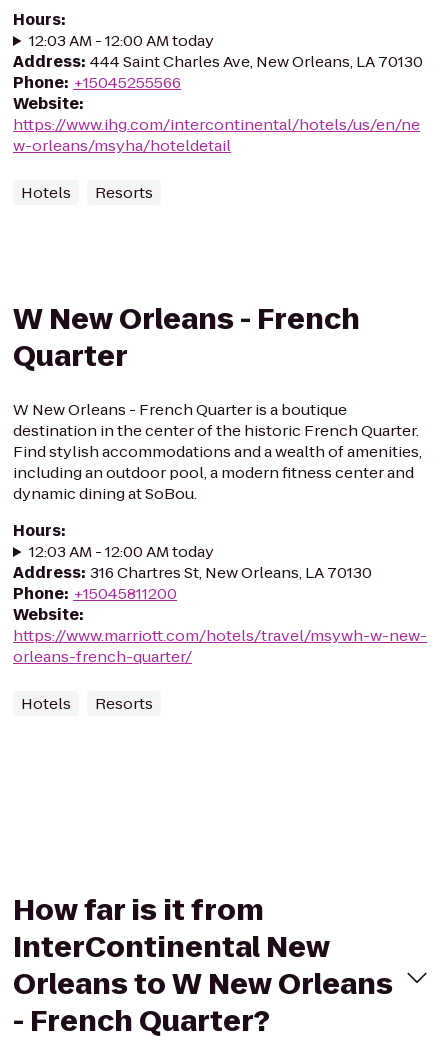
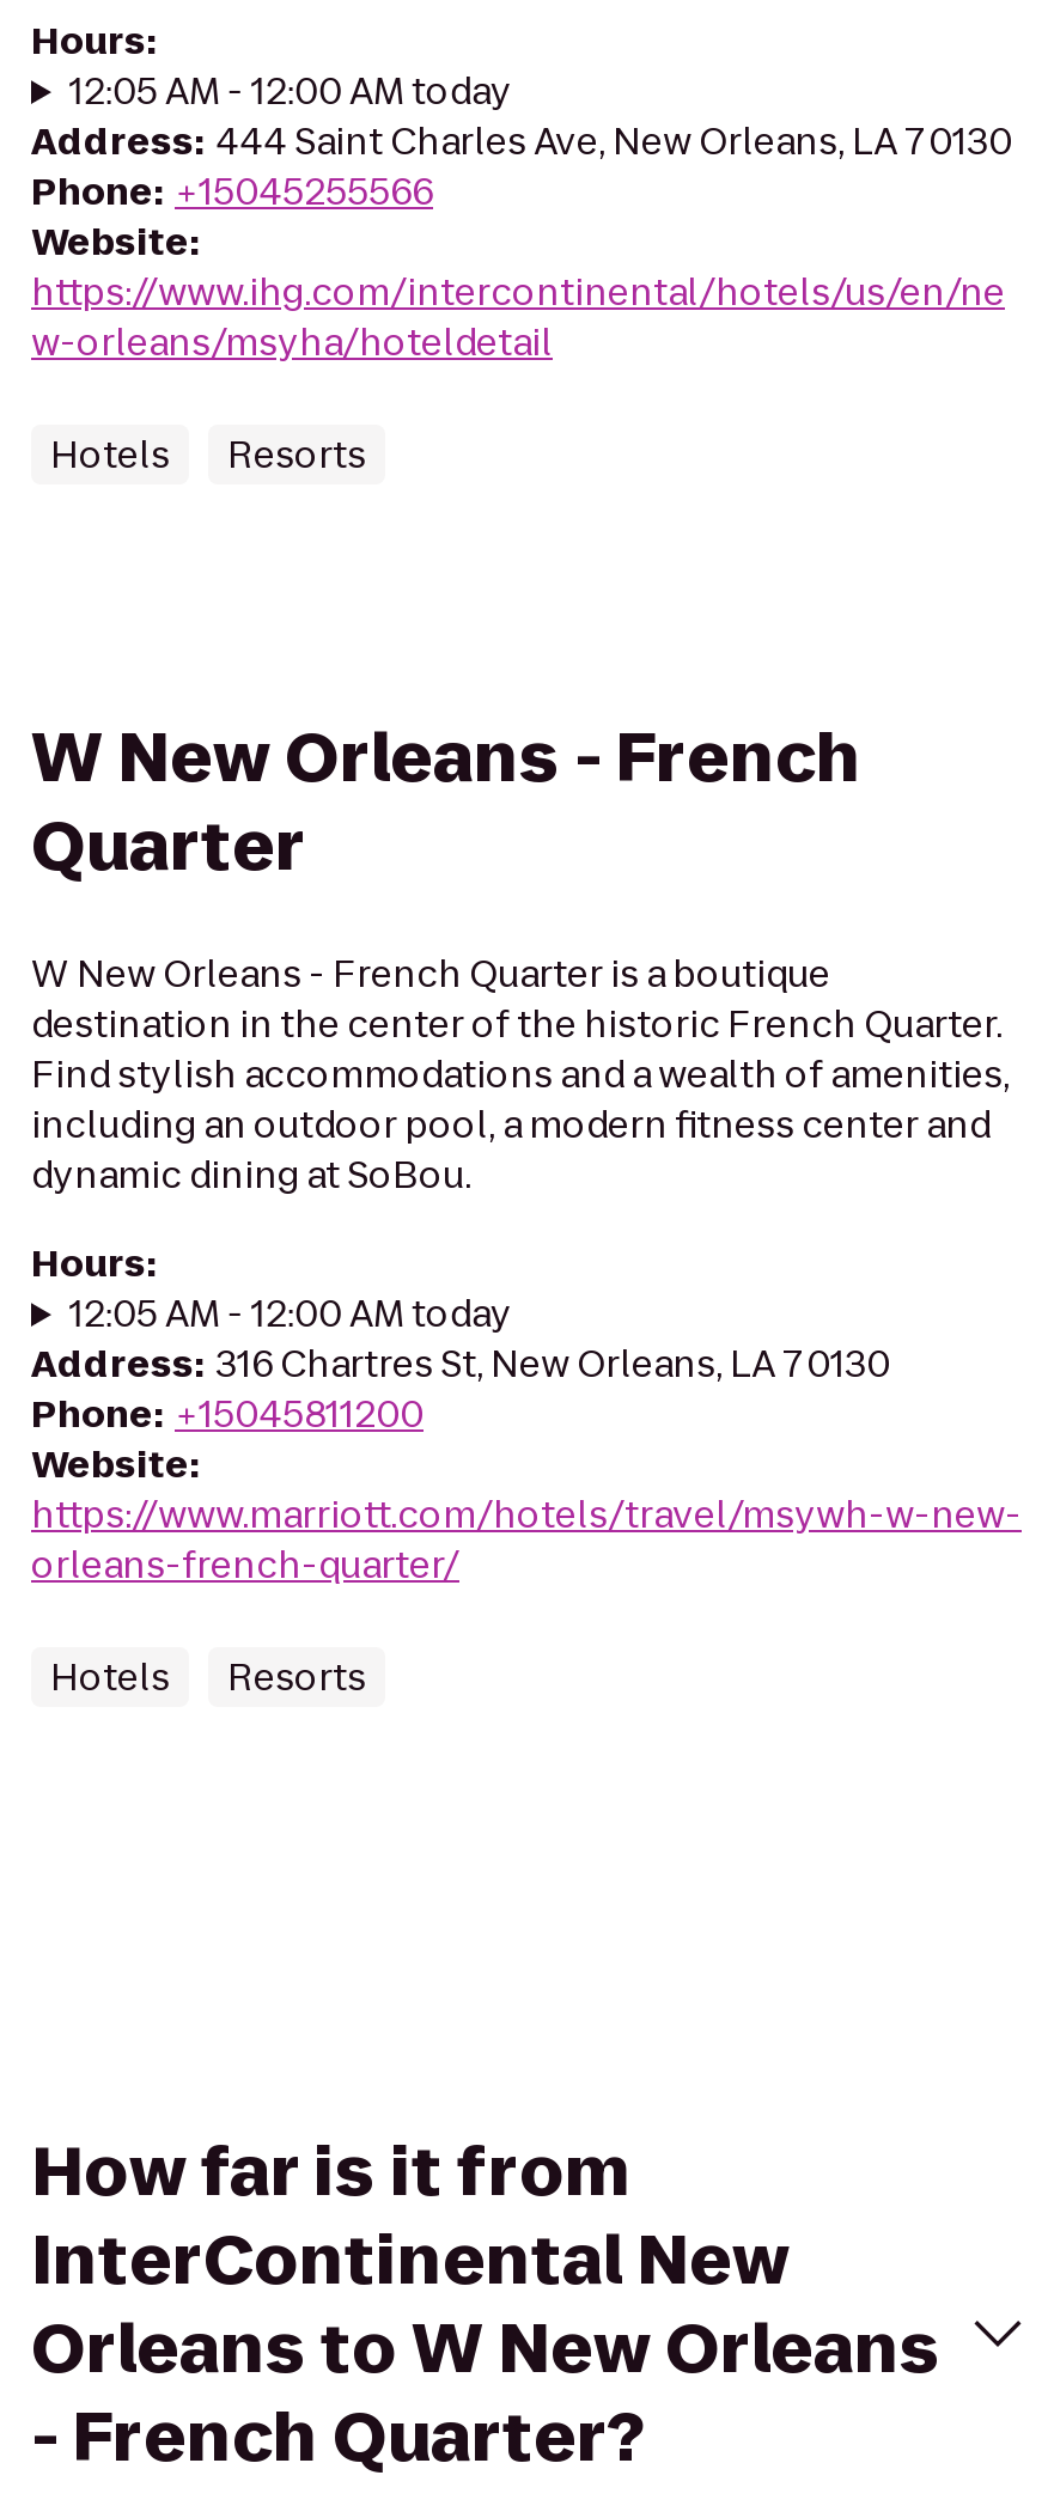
- 12:03 AM - 12:00 AM today
+ 12:05 AM - 12:00 AM today

- 12:03 AM - 12:00 AM today
+ 12:05 AM - 12:00 AM today
